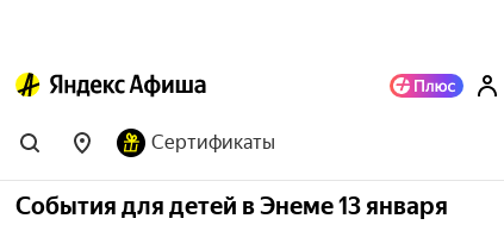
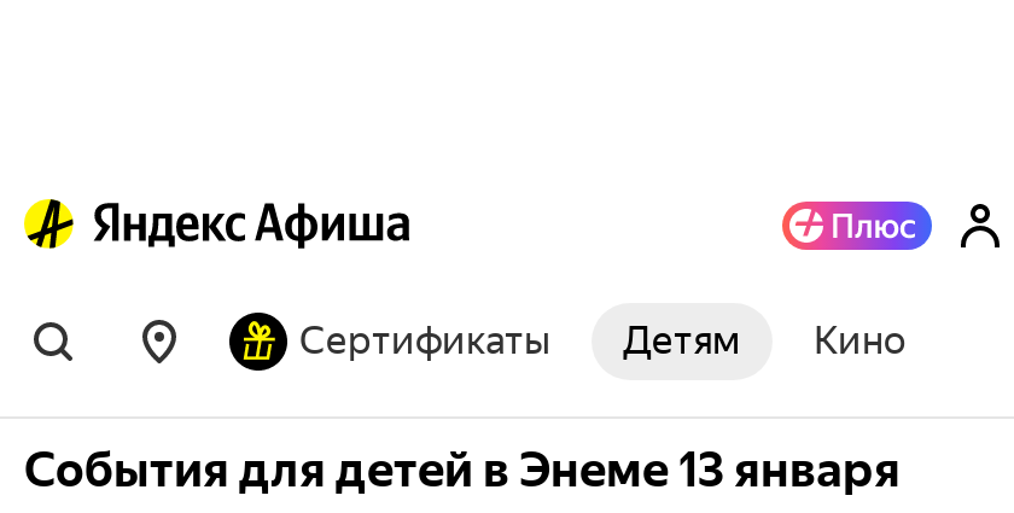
+ Детям
+ Кино
